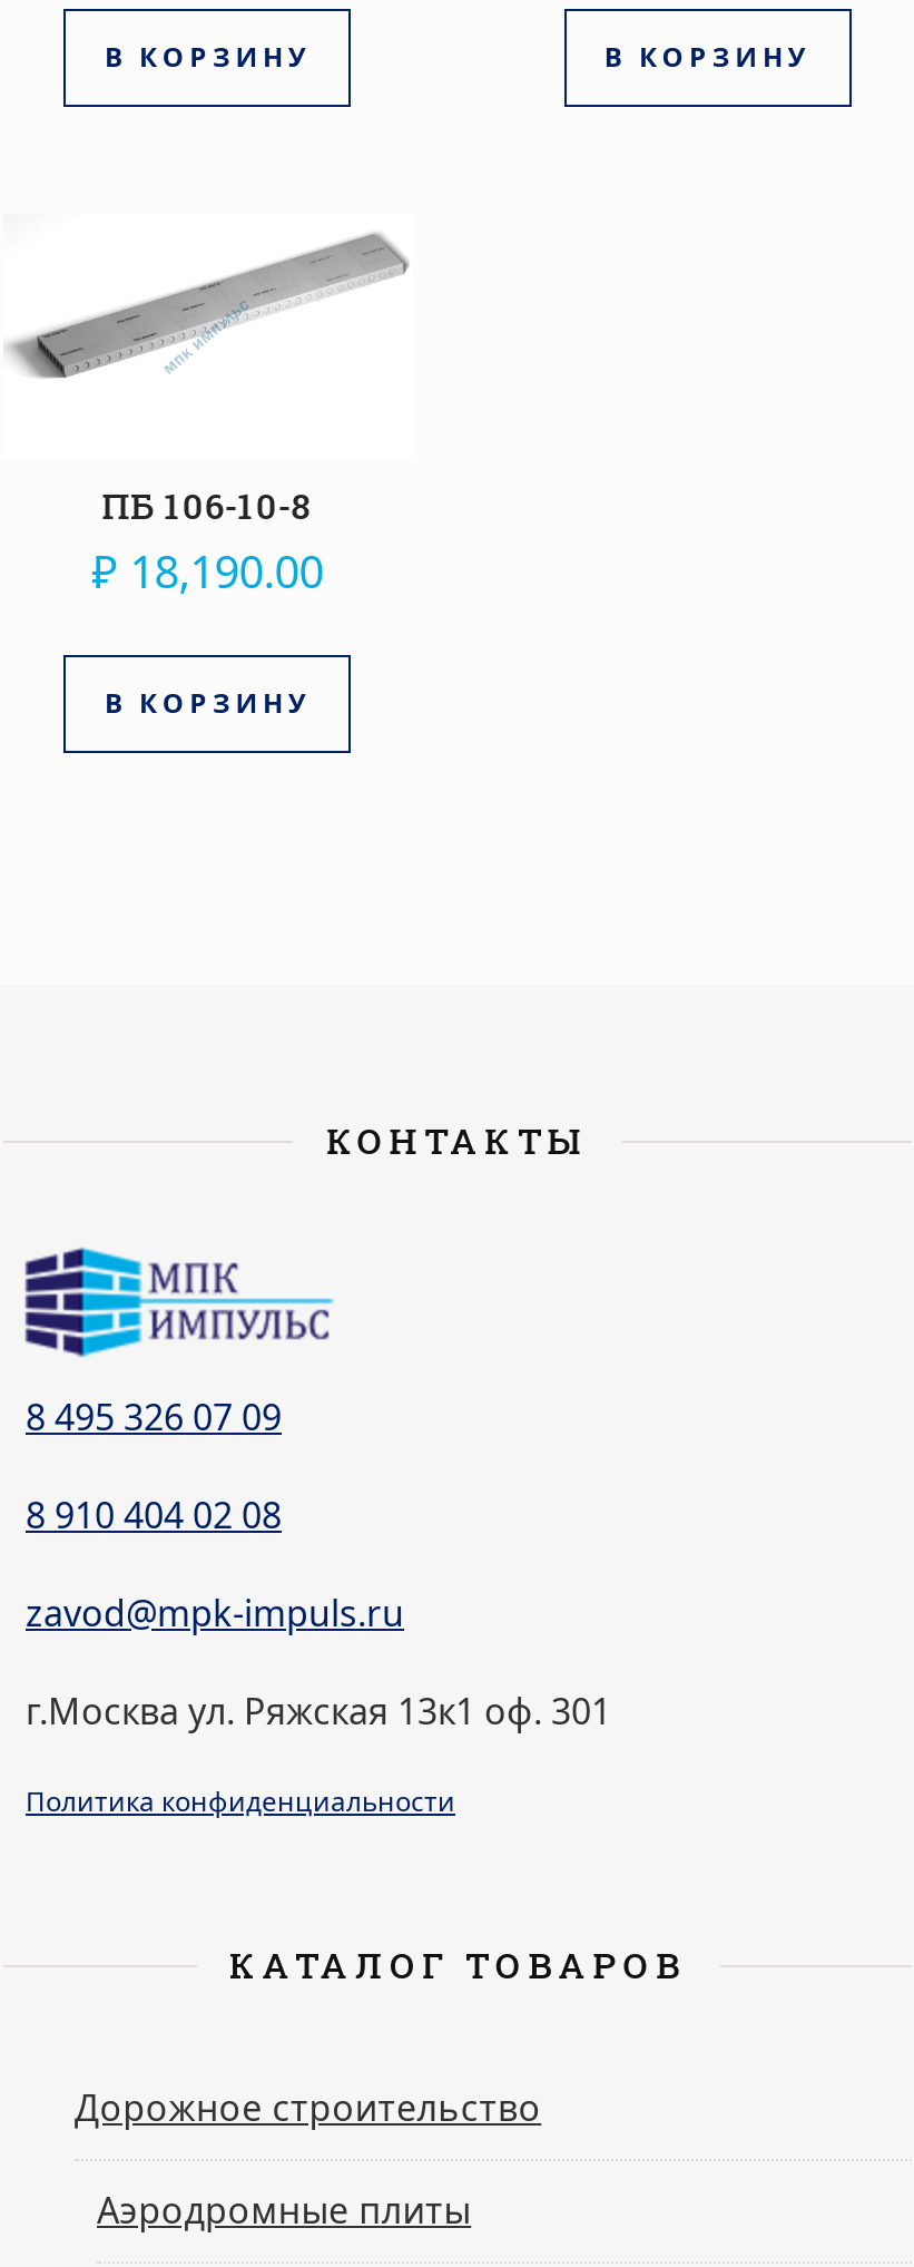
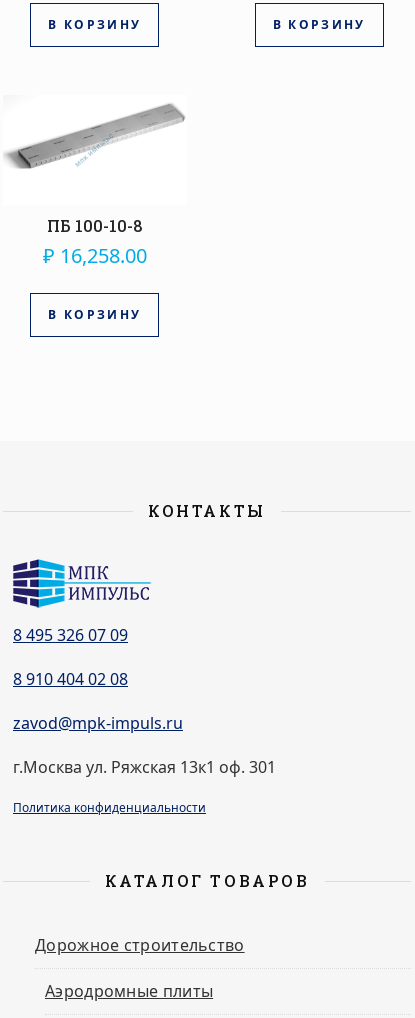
- ПБ 106-10-8
+ ПБ 100-10-8

- ₽ 18,190.00
+ ₽ 16,258.00
